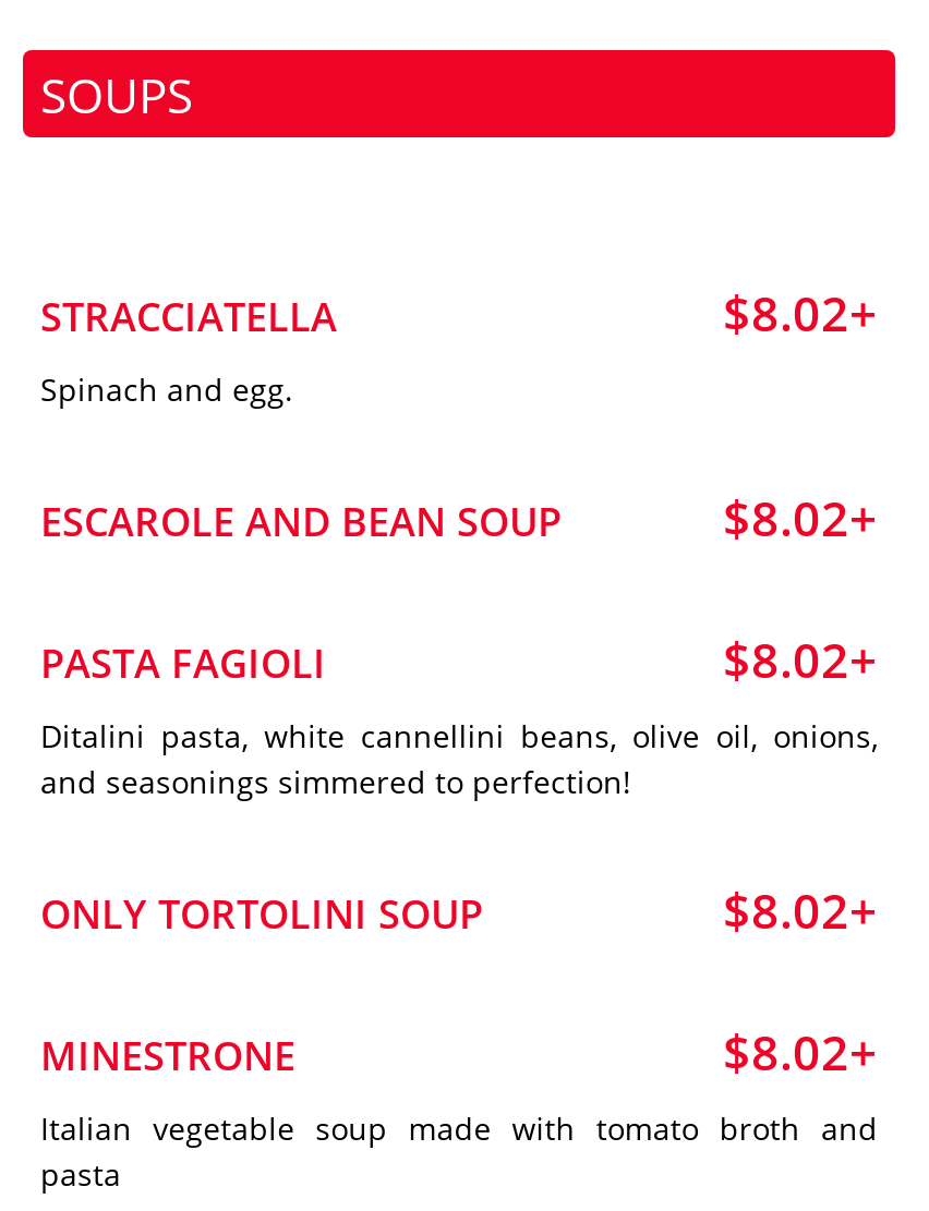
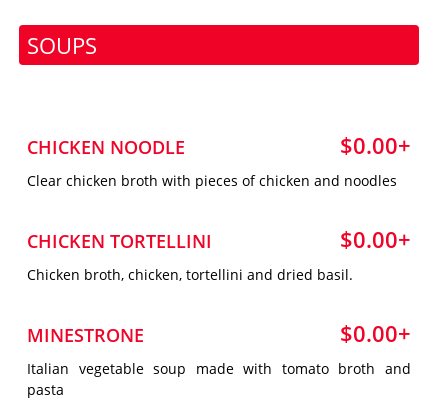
- STRACCIATELLA
- $8.02+
- Spinach and egg.
- ESCAROLE AND BEAN SOUP
- $8.02+
- PASTA FAGIOLI
- $8.02+
- Ditalini pasta, white cannellini beans, olive oil, onions,
- and seasonings simmered to perfection!
- ONLY TORTOLINI SOUP
- $8.02+
+ CHICKEN NOODLE
+ $0.00+
+ Clear chicken broth with pieces of chicken and noodles
+ CHICKEN TORTELLINI
+ $0.00+
+ Chicken broth, chicken, tortellini and dried basil.

- $8.02+
+ $0.00+
